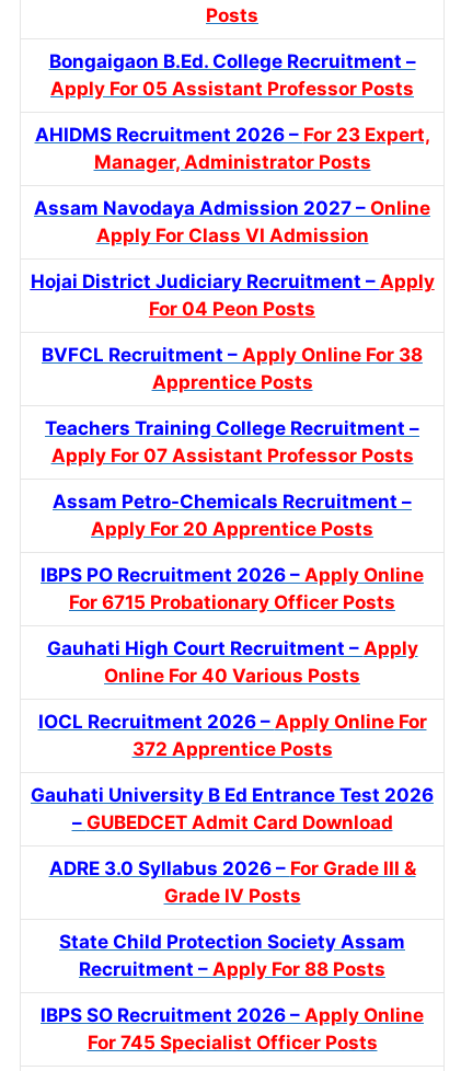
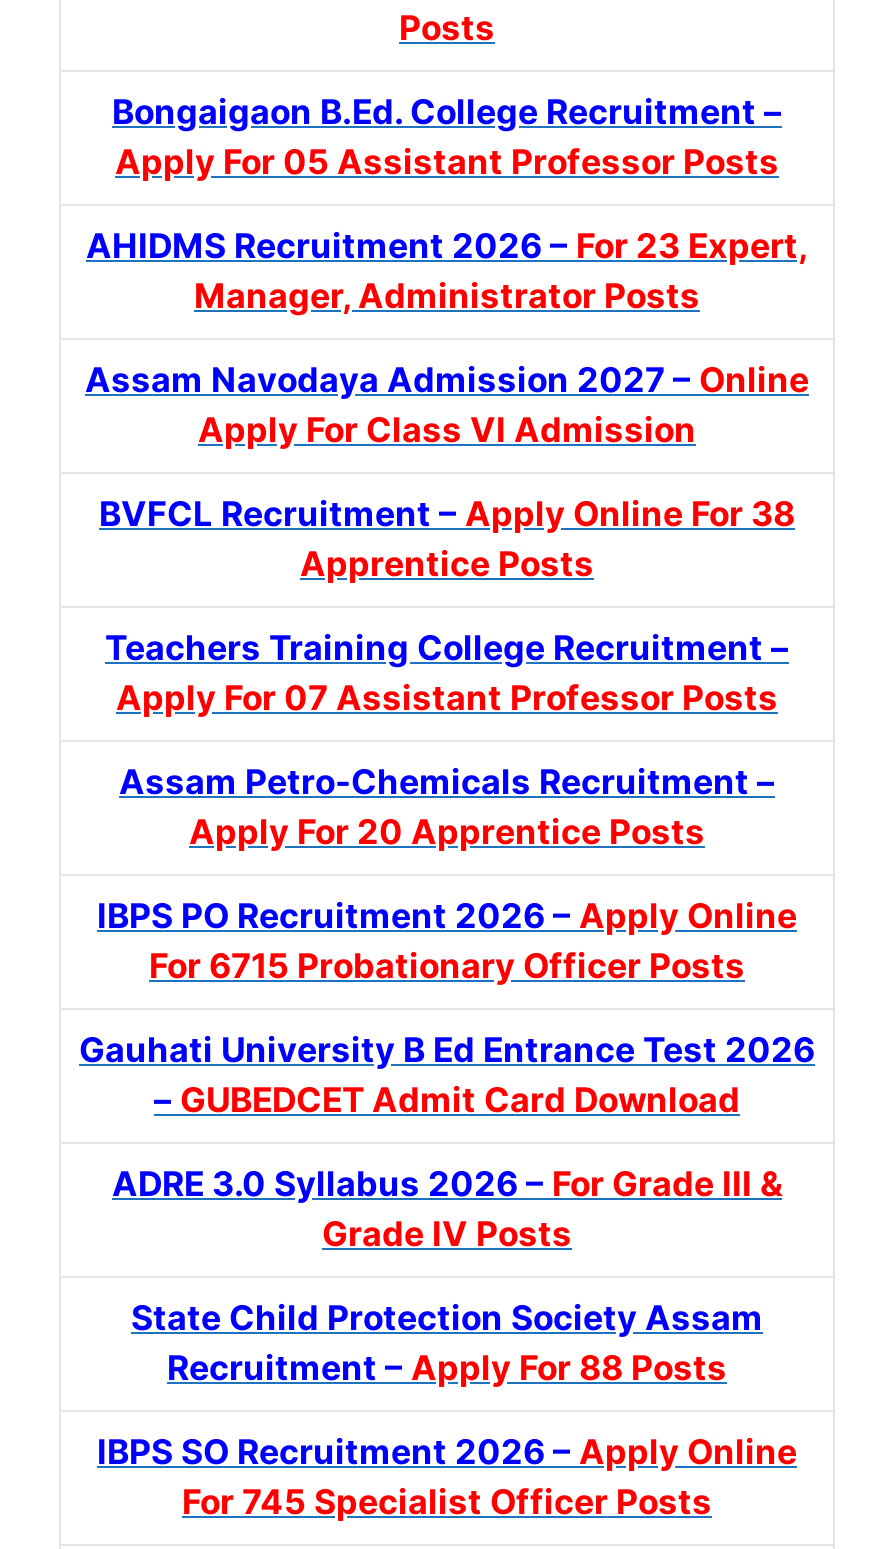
- Hojai District Judiciary Recruitment – Apply
- For 04 Peon Posts

- Gauhati High Court Recruitment – Apply
- Online For 40 Various Posts
- IOCL Recruitment 2026 – Apply Online For
- 372 Apprentice Posts
